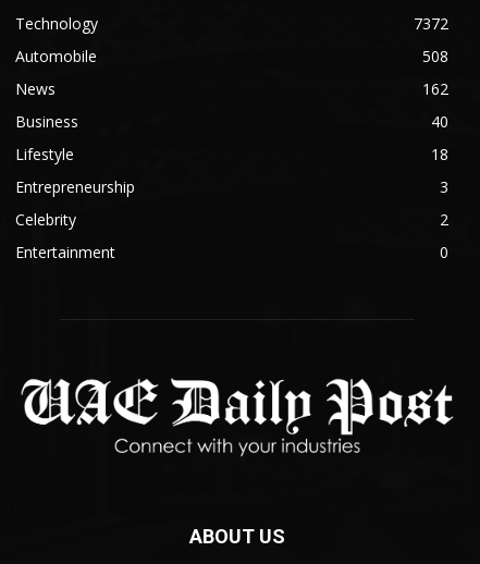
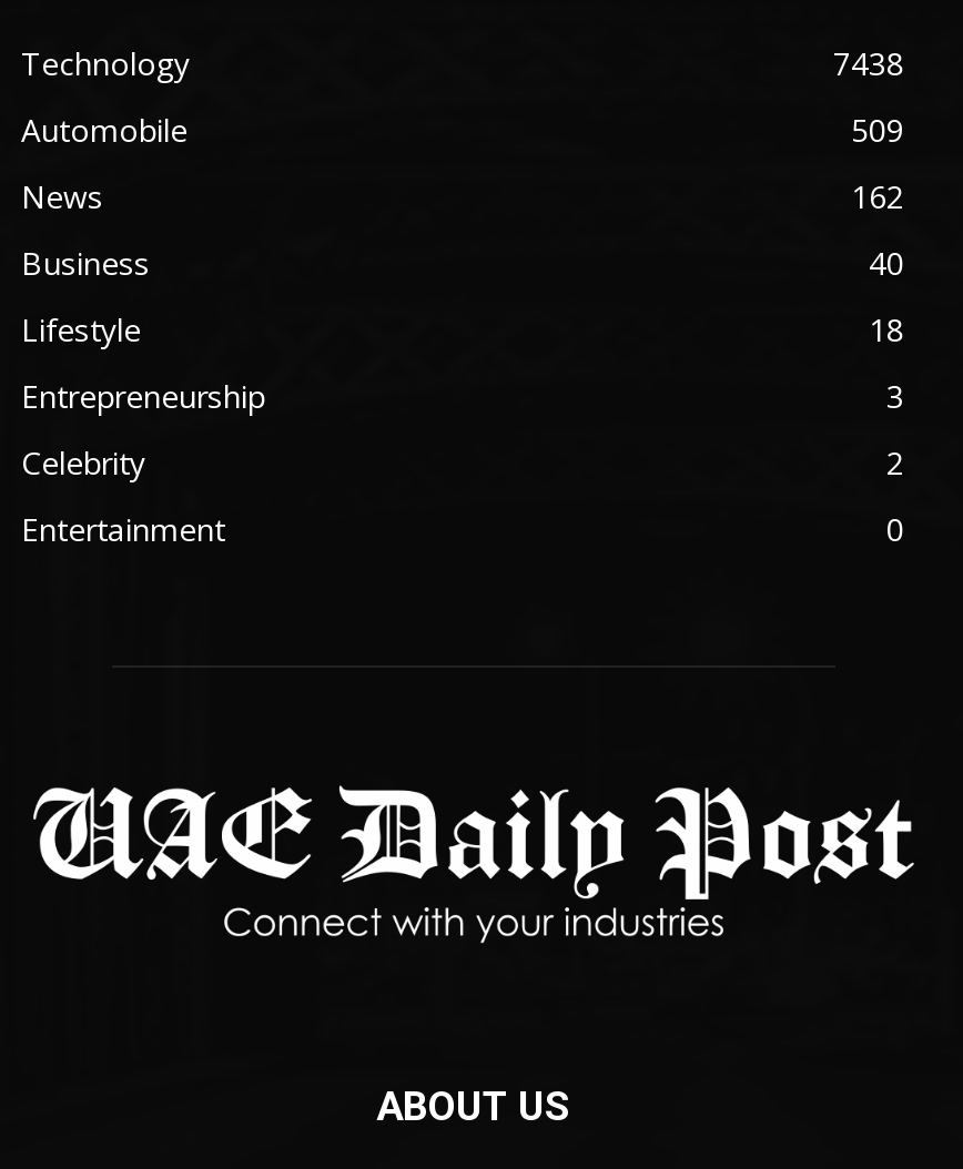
- 7372
+ 7438

- 508
+ 509
